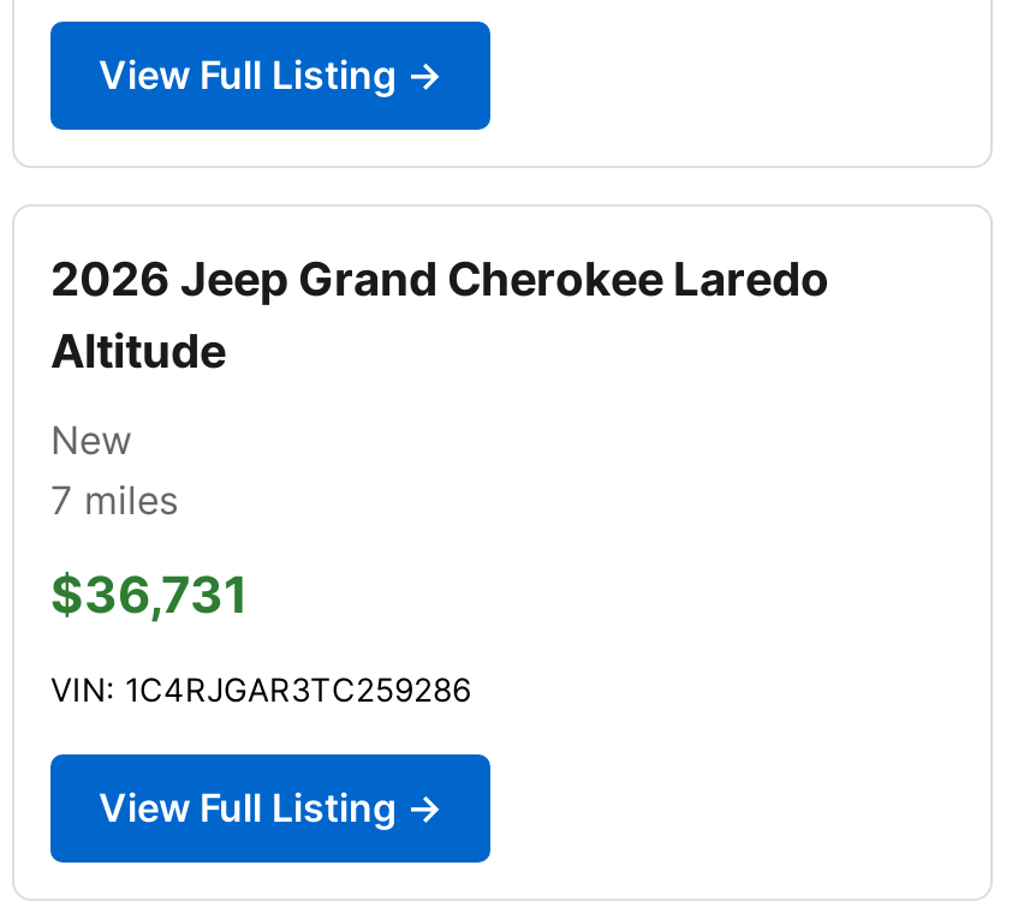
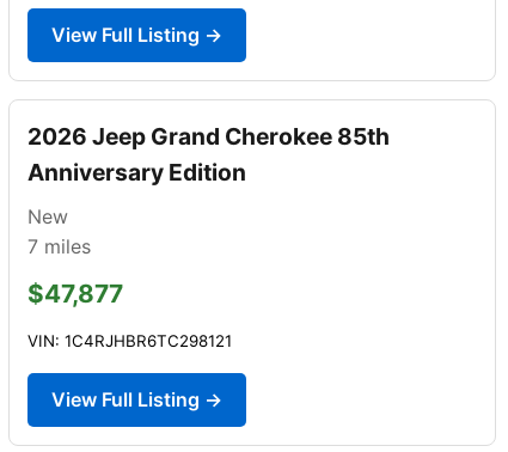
- 2026 Jeep Grand Cherokee Laredo
- Altitude
+ 2026 Jeep Grand Cherokee 85th
+ Anniversary Edition

- $36,731
+ $47,877

- VIN: 1C4RJGAR3TC259286
+ VIN: 1C4RJHBR6TC298121
